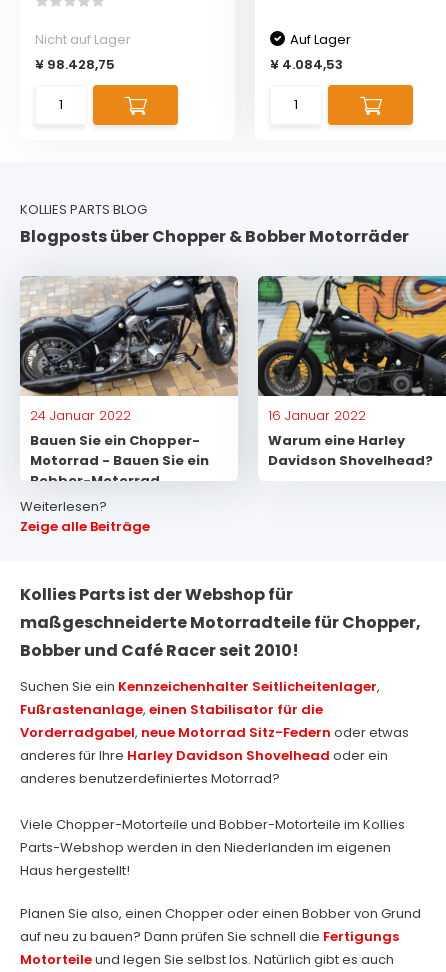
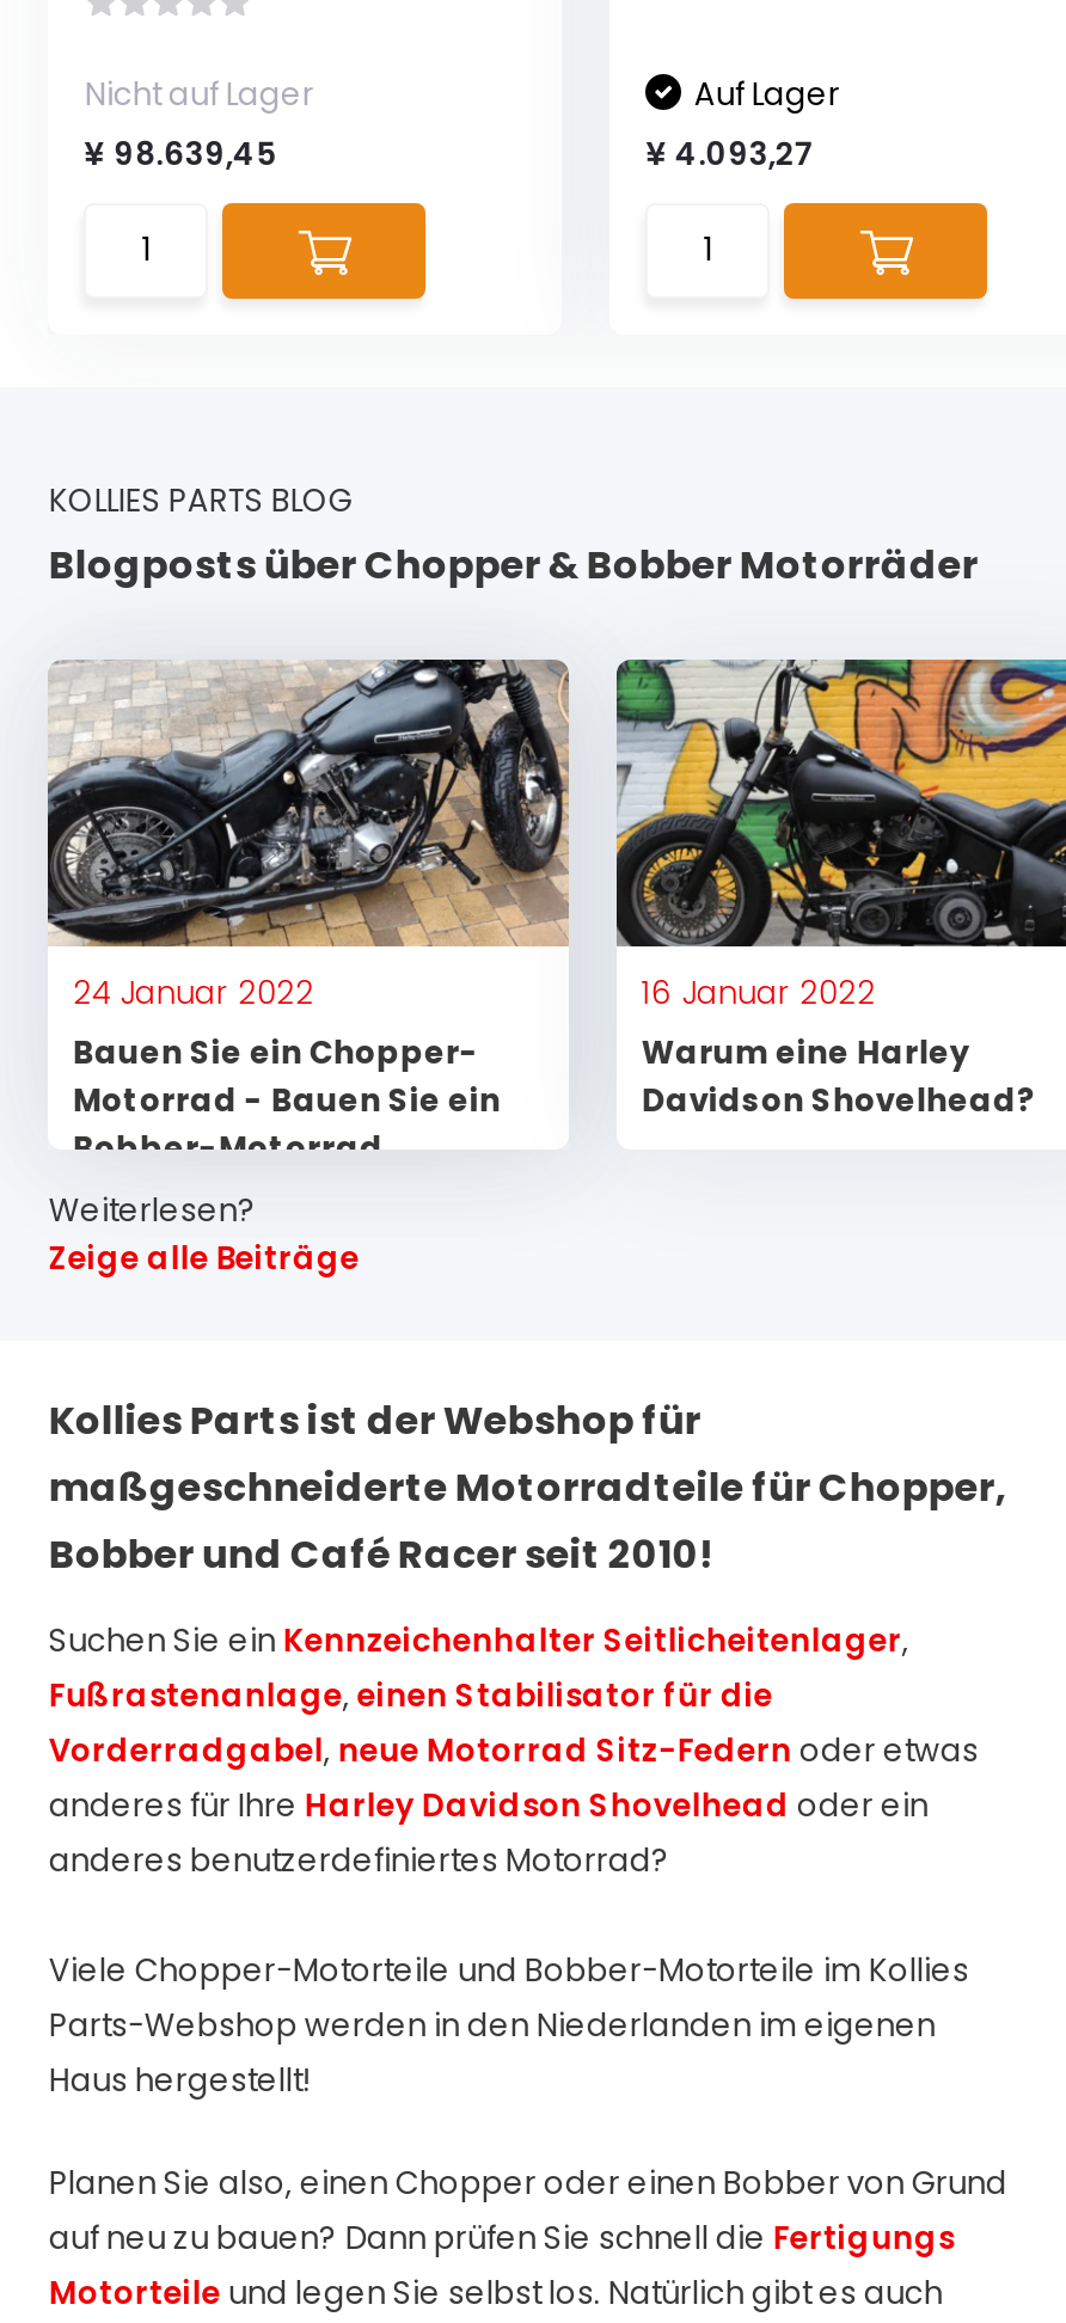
- ¥ 98.428,75
+ ¥ 98.639,45

- ¥ 4.084,53
+ ¥ 4.093,27
